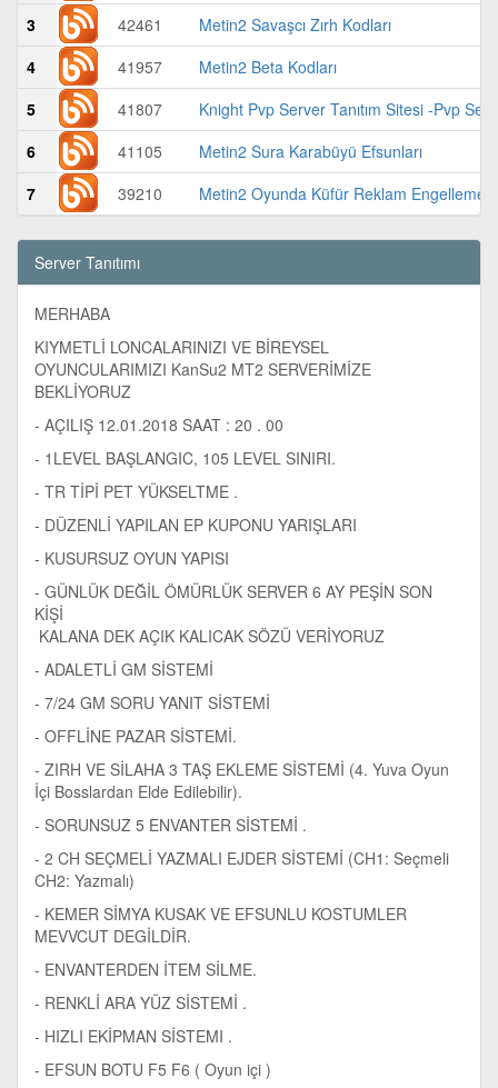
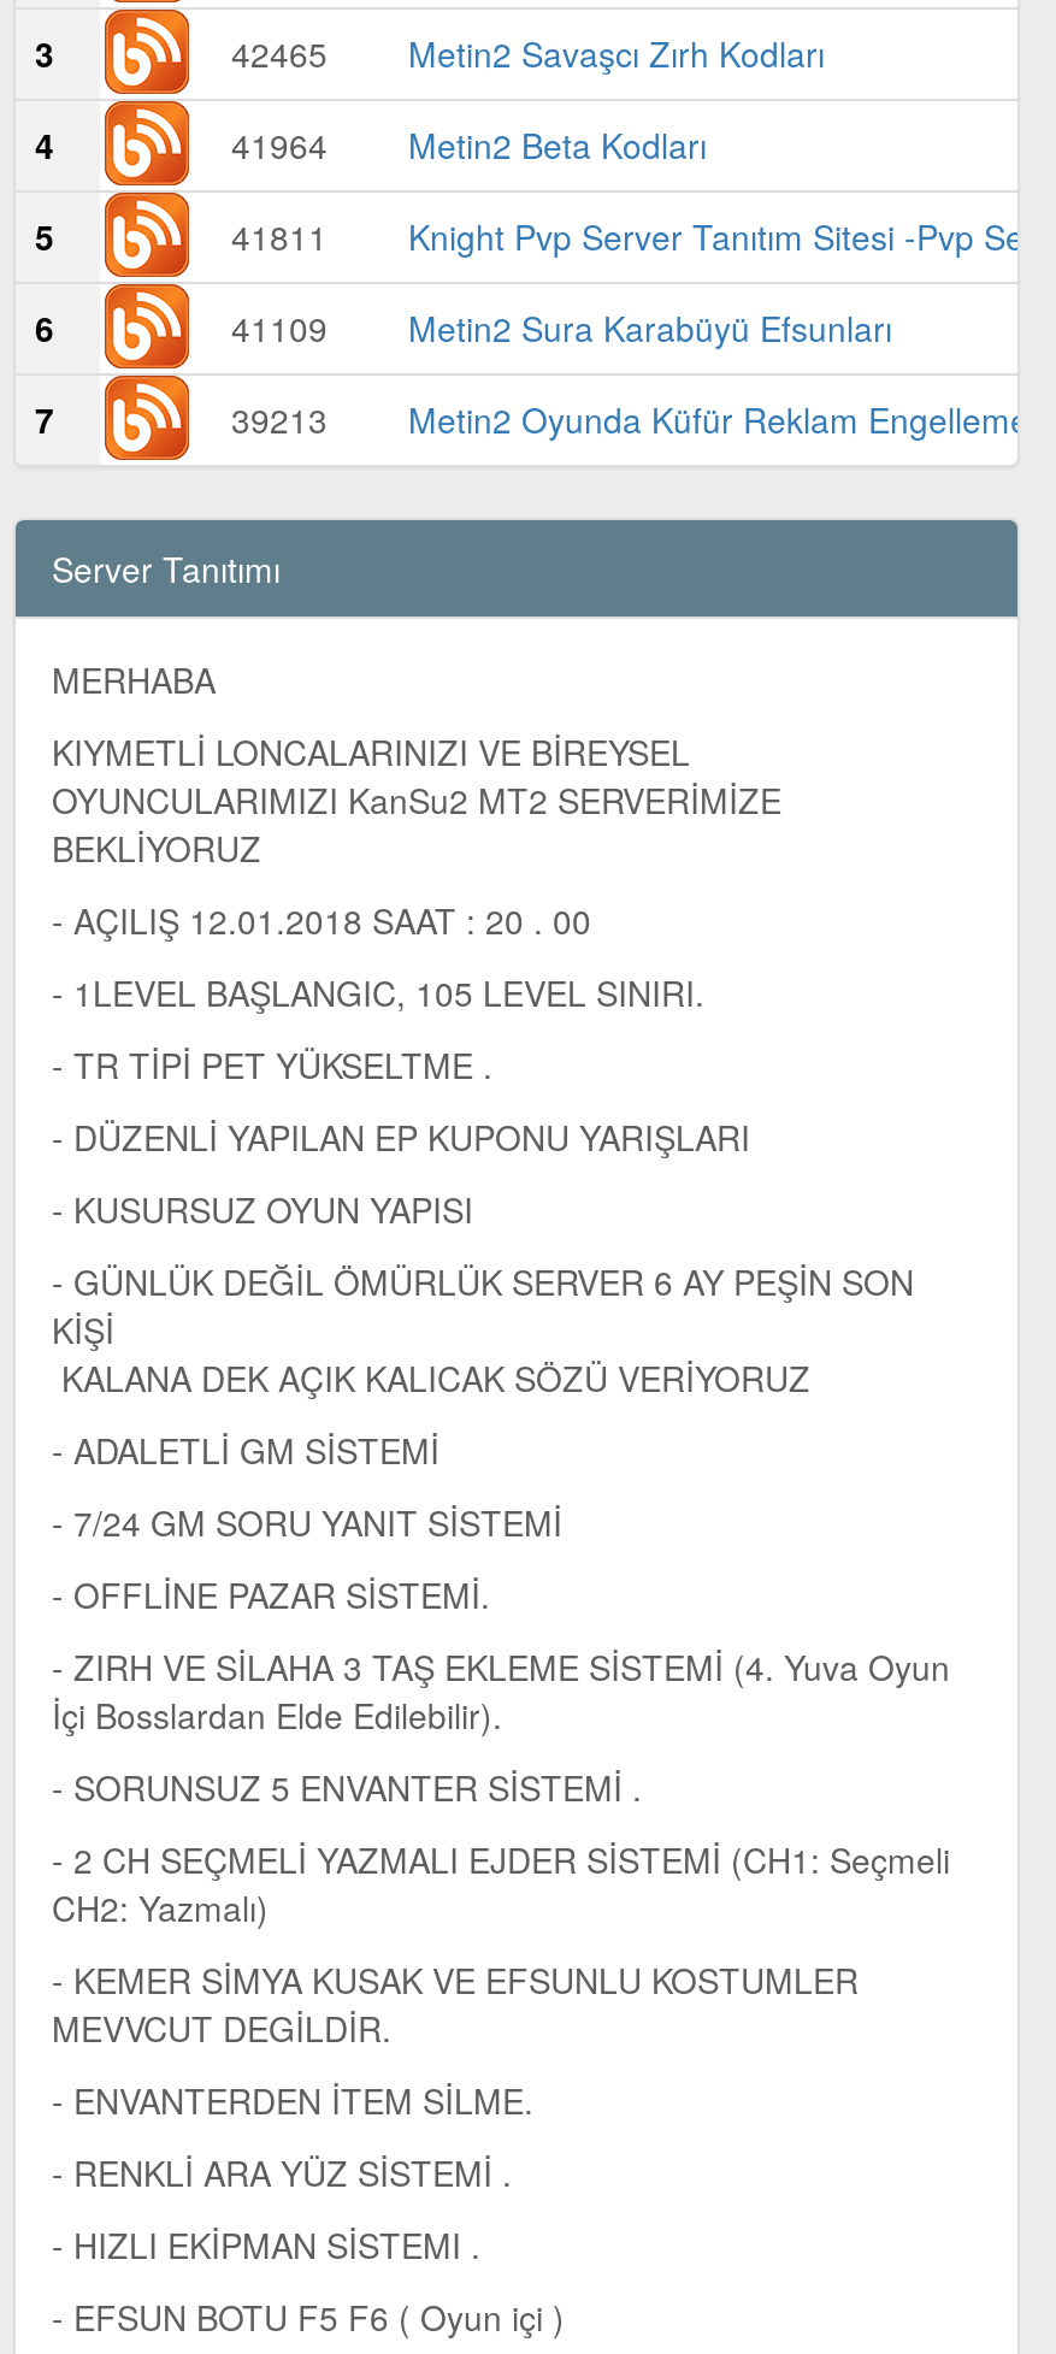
- 42461 Metin2 Savaşcı Zırh Kodları
+ 42465 Metin2 Savaşcı Zırh Kodları

- 41957 Metin2 Beta Kodları
+ 41964 Metin2 Beta Kodları

- 41807
+ 41811

- 41105 Metin2 Sura Karabüyü Efsunları
+ 41109 Metin2 Sura Karabüyü Efsunları

- 39210 Metin2 Oyunda Küfür Reklam Engelleme
+ 39213 Metin2 Oyunda Küfür Reklam Engelleme
